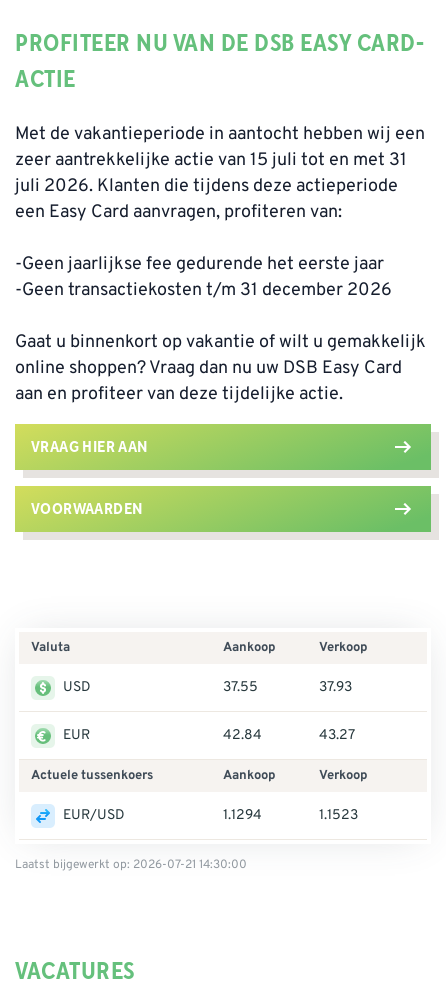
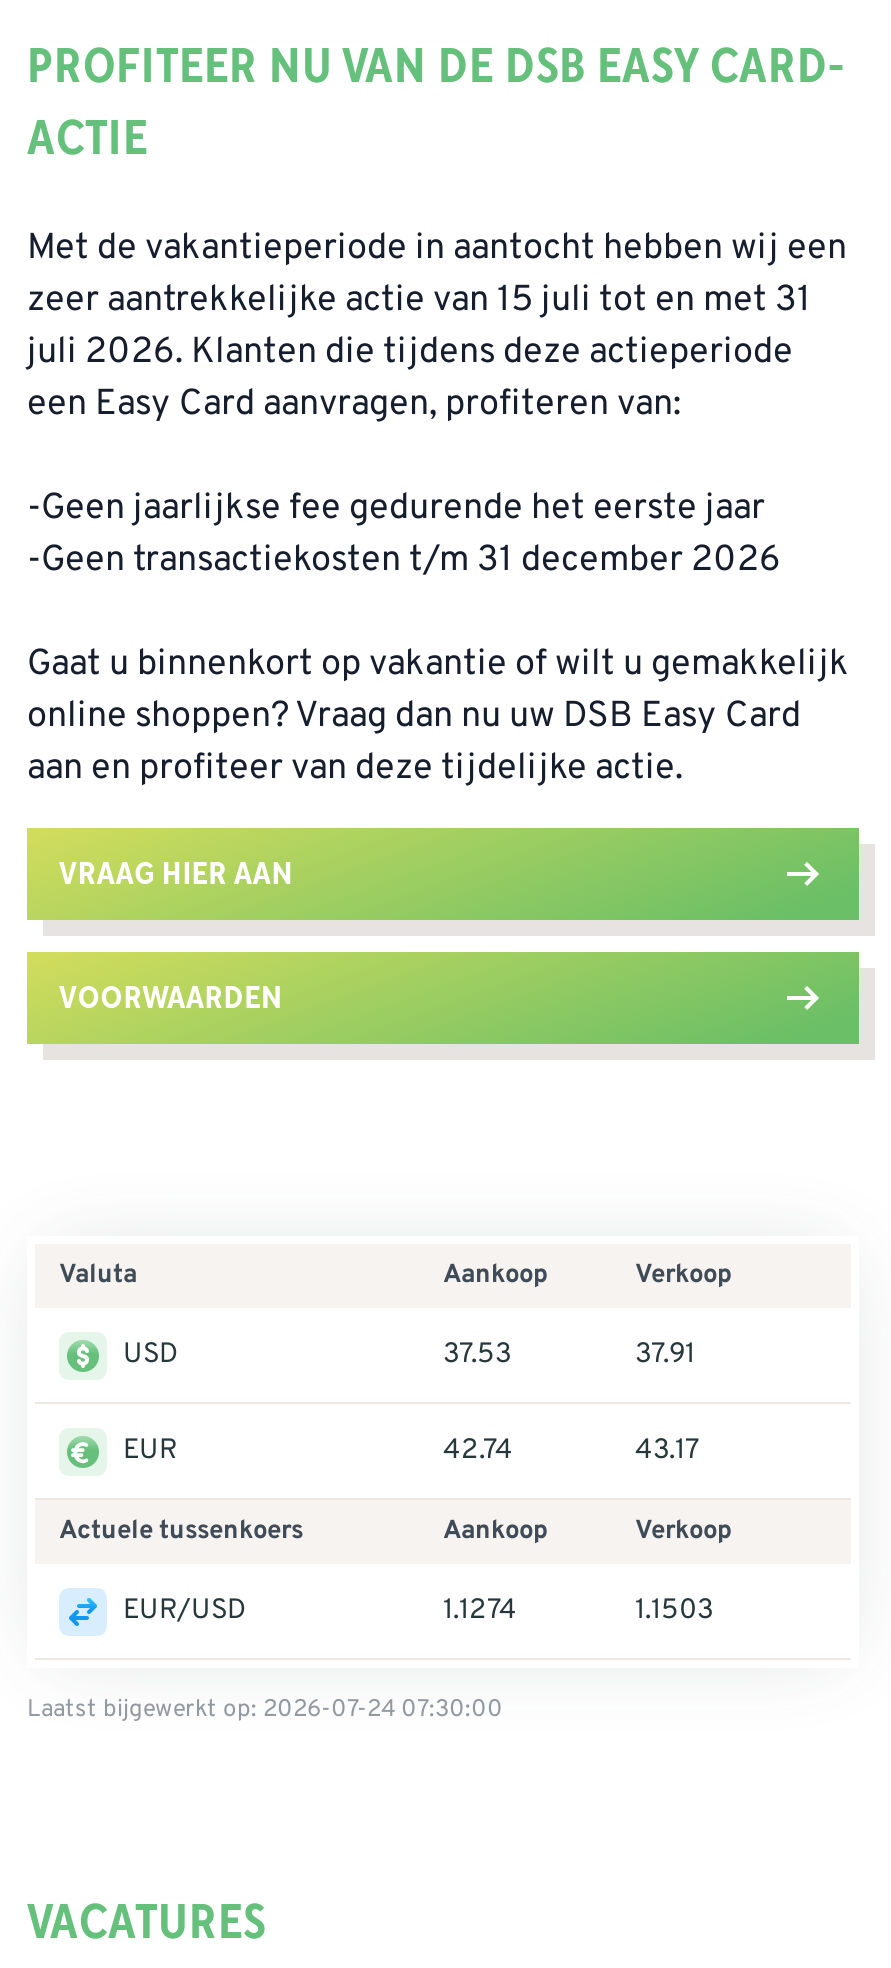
- 37.55
+ 37.53

- 37.93
+ 37.91

- 42.84
+ 42.74

- 43.27
+ 43.17

- 1.1294
+ 1.1274

- 1.1523
+ 1.1503

- Laatst bijgewerkt op: 2026-07-21 14:30:00
+ Laatst bijgewerkt op: 2026-07-24 07:30:00
